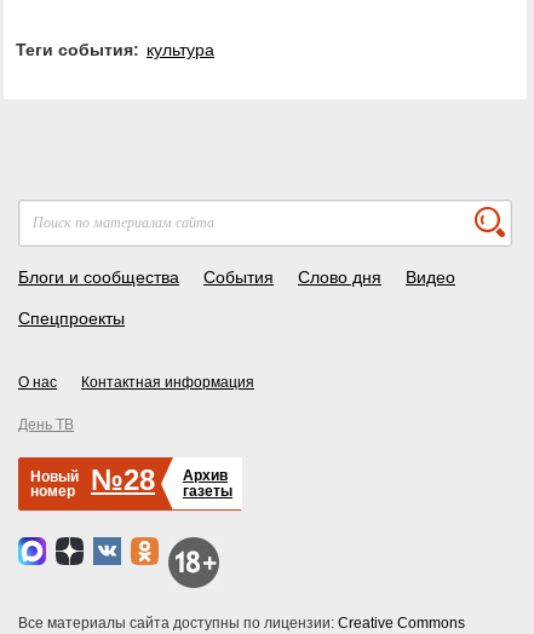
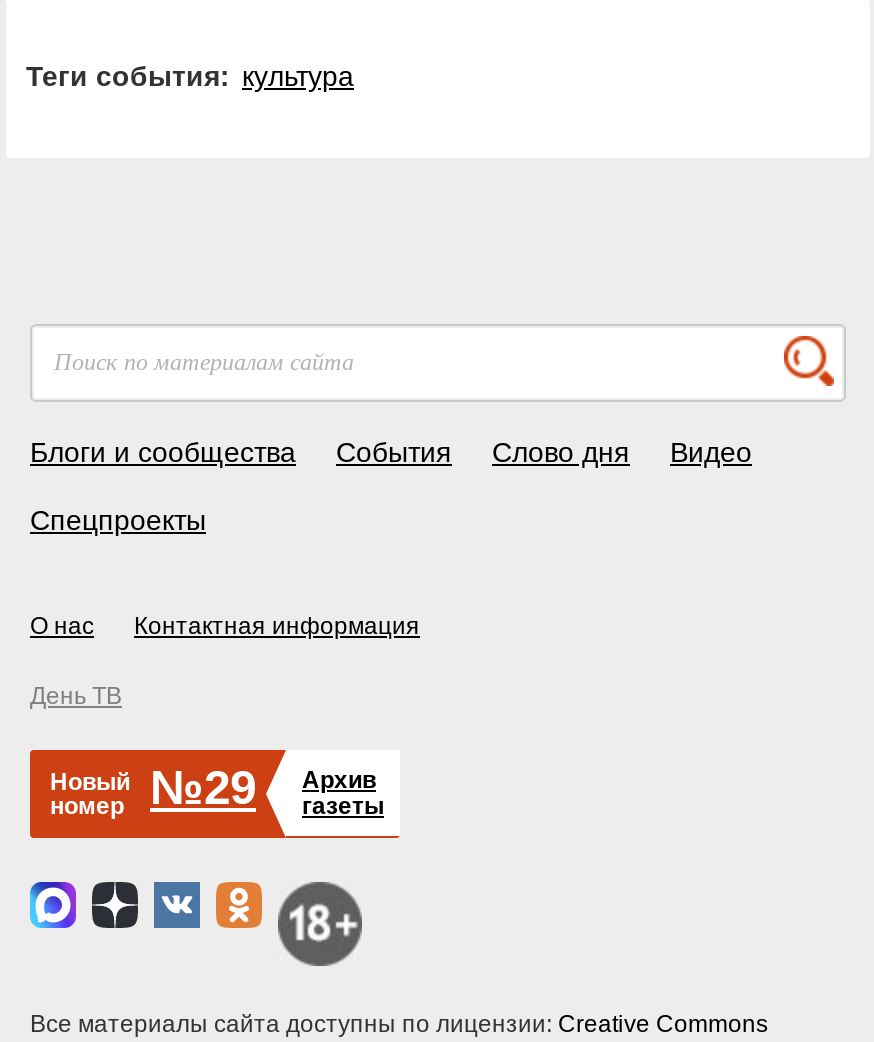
- Новый номер №28 Архив газеты
+ Новый номер №29 Архив газеты
